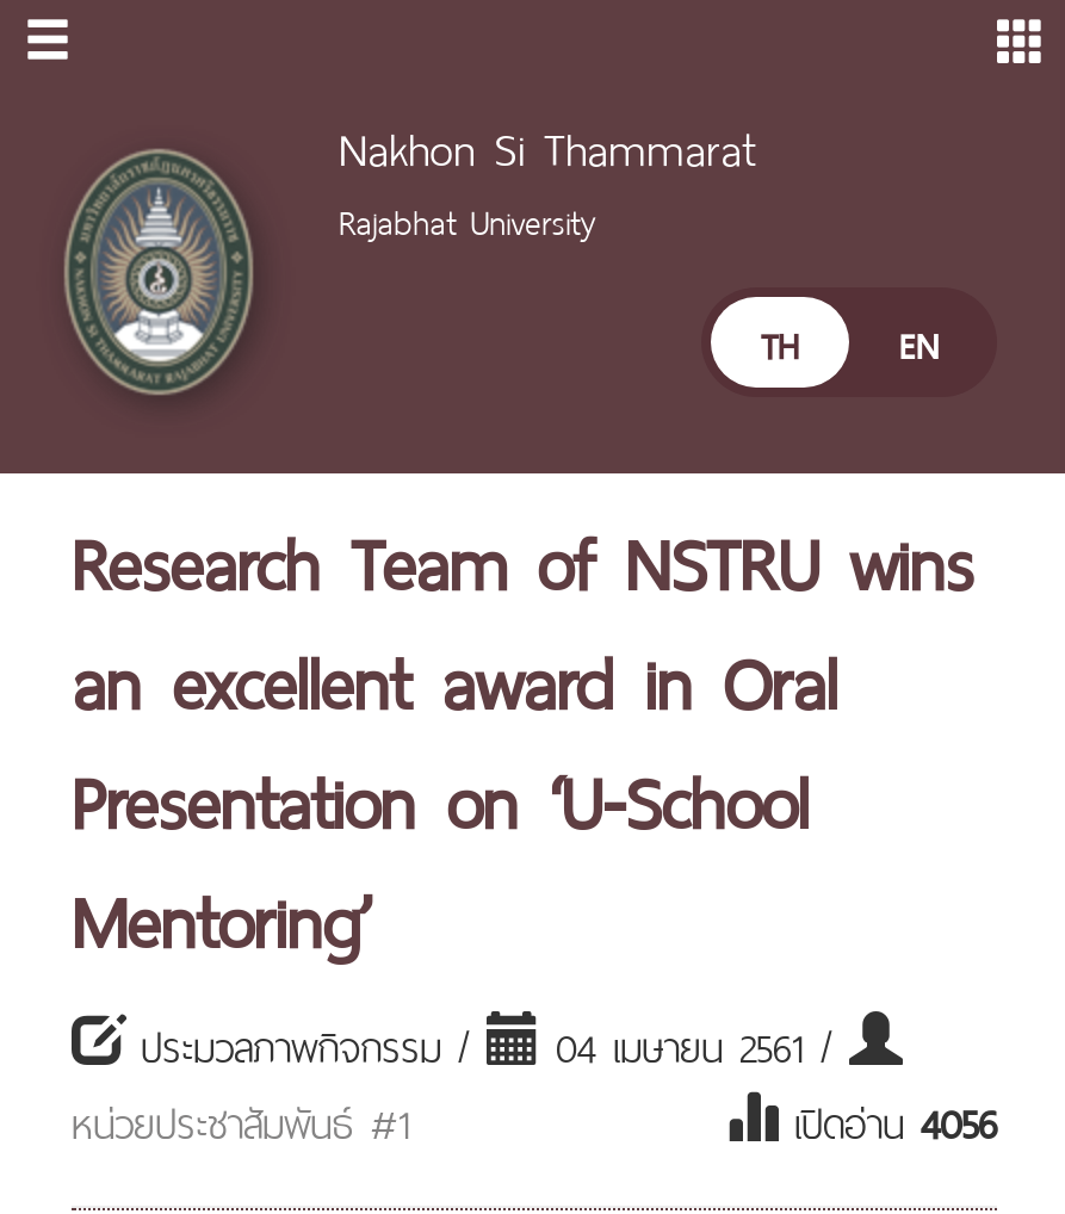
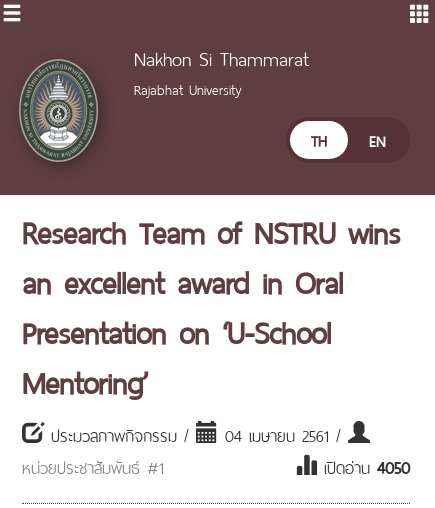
- เปิดอ่าน4056
+ เปิดอ่าน4050
